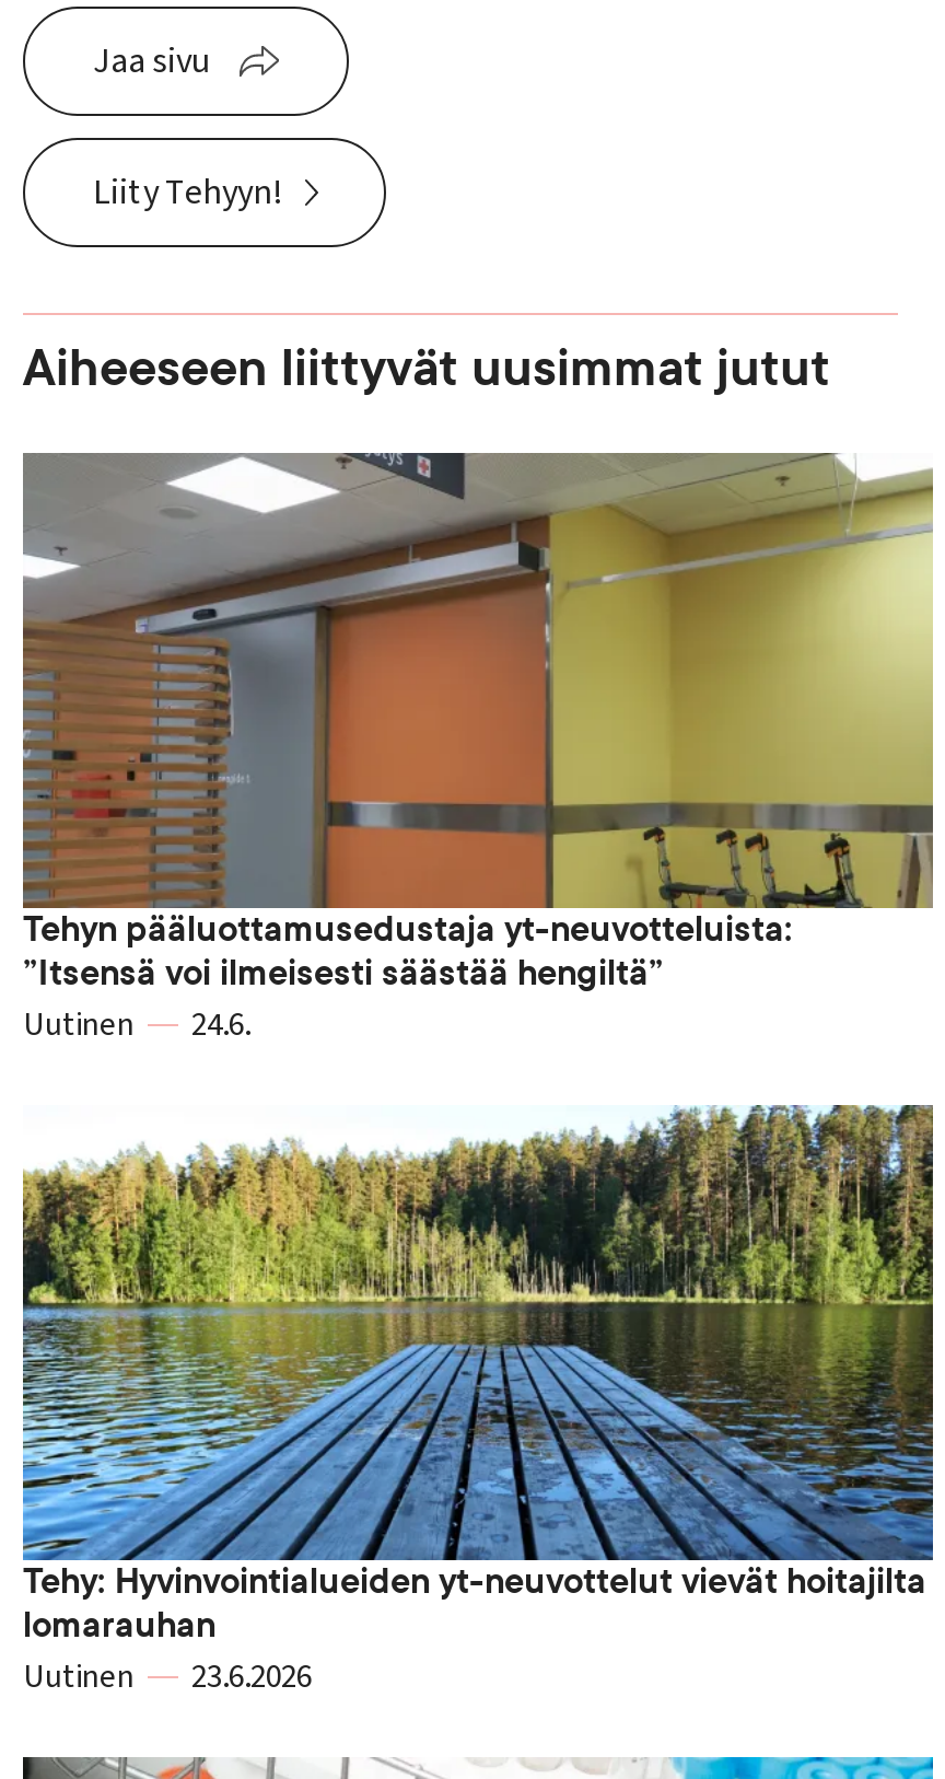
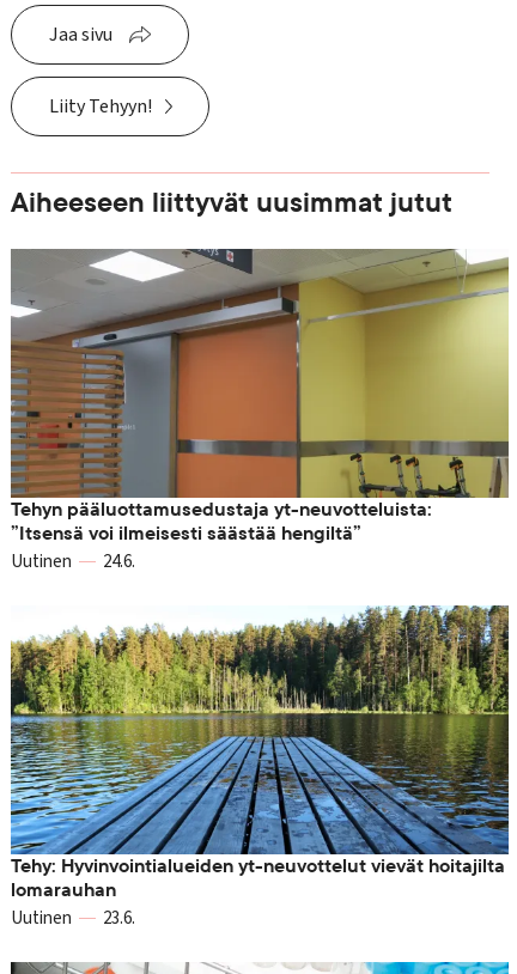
- Uutinen 23.6.2026
+ Uutinen 23.6.
